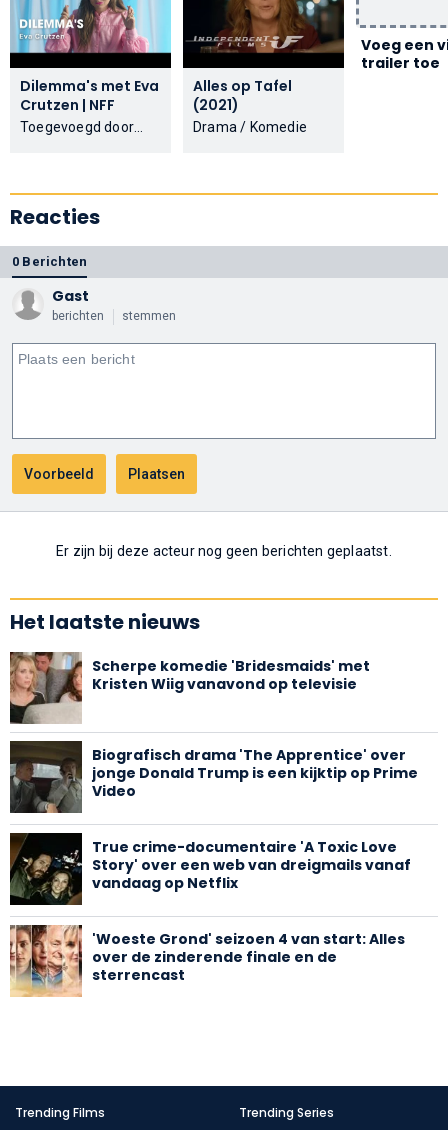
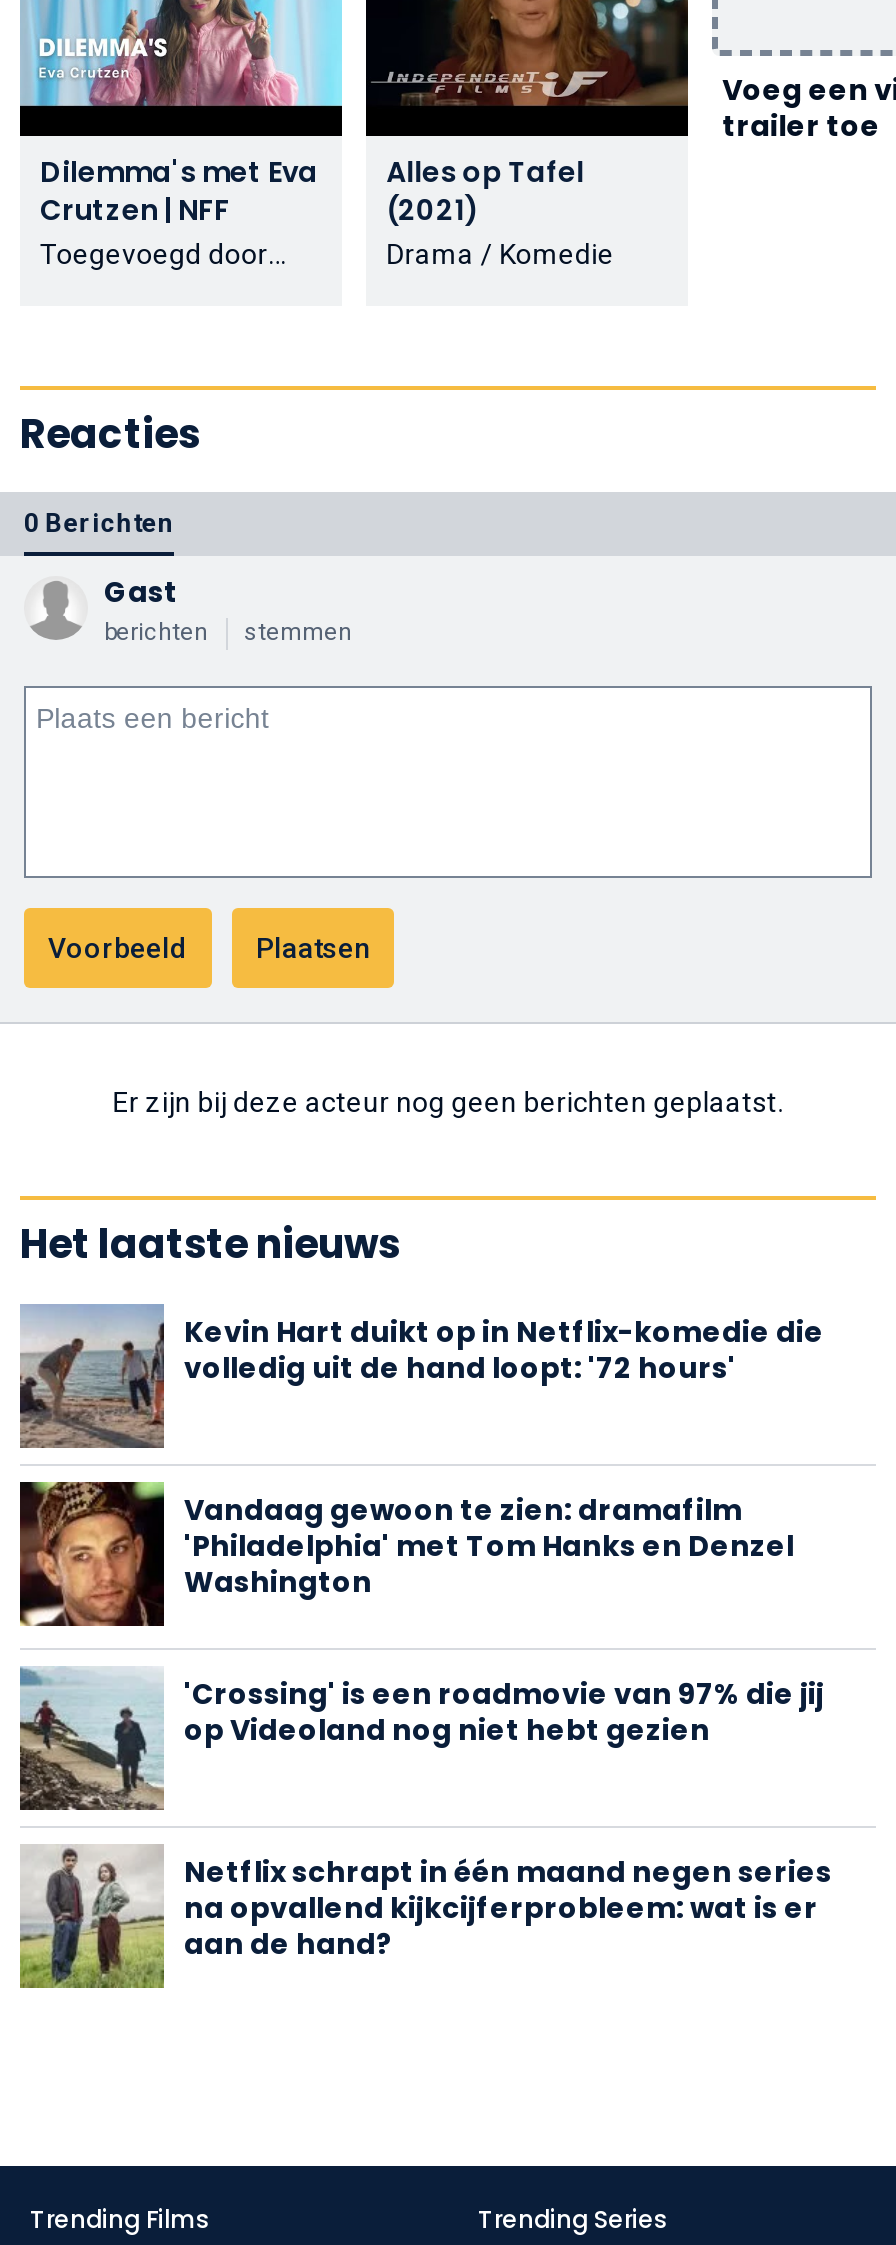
- [image]
- Scherpe komedie 'Bridesmaids' met
- Kristen Wiig vanavond op televisie
+ [image]
+ Kevin Hart duikt op in Netflix-komedie die
+ volledig uit de hand loopt: '72 hours'

- [image]
- Biografisch drama 'The Apprentice' over
- jonge Donald Trump is een kijktip op Prime
- Video
+ [image]
+ Vandaag gewoon te zien: dramafilm
+ 'Philadelphia' met Tom Hanks en Denzel
+ Washington

- [image]
- True crime-documentaire 'A Toxic Love
- Story' over een web van dreigmails vanaf
- vandaag op Netflix
+ [image]
+ 'Crossing' is een roadmovie van 97% die jij
+ op Videoland nog niet hebt gezien

- [image]
- 'Woeste Grond' seizoen 4 van start: Alles
- over de zinderende finale en de
- sterrencast
+ [image]
+ Netflix schrapt in één maand negen series
+ na opvallend kijkcijferprobleem: wat is er
+ aan de hand?
